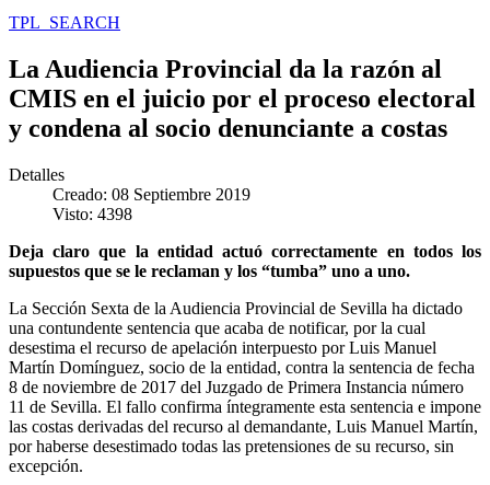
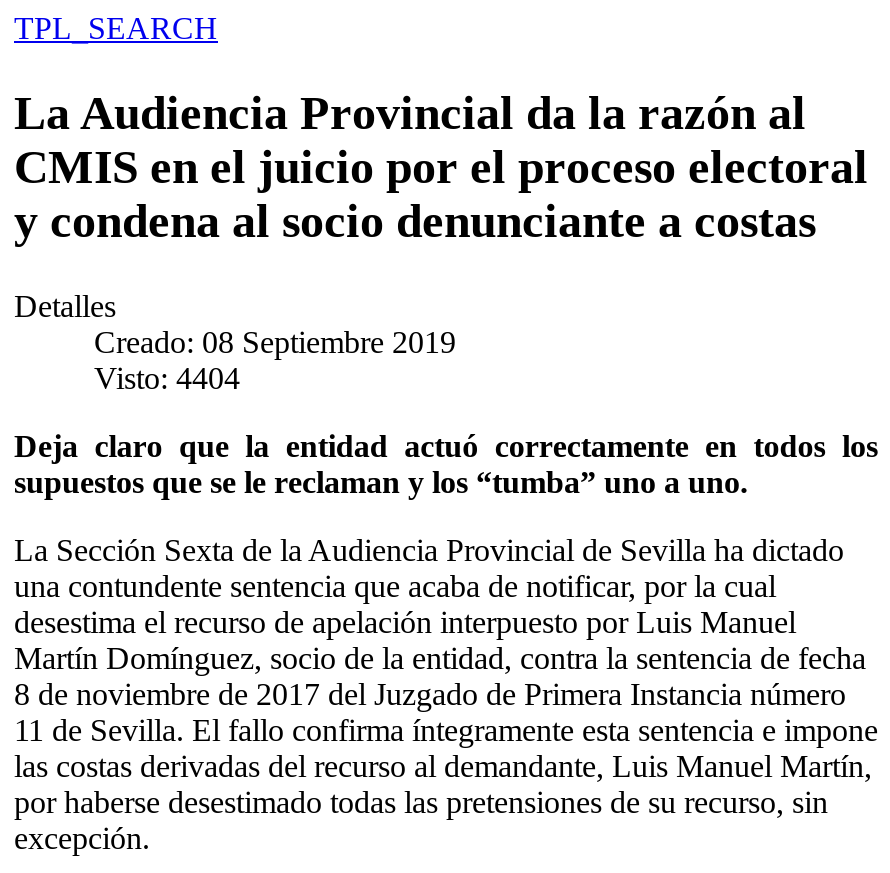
- Visto: 4398
+ Visto: 4404
